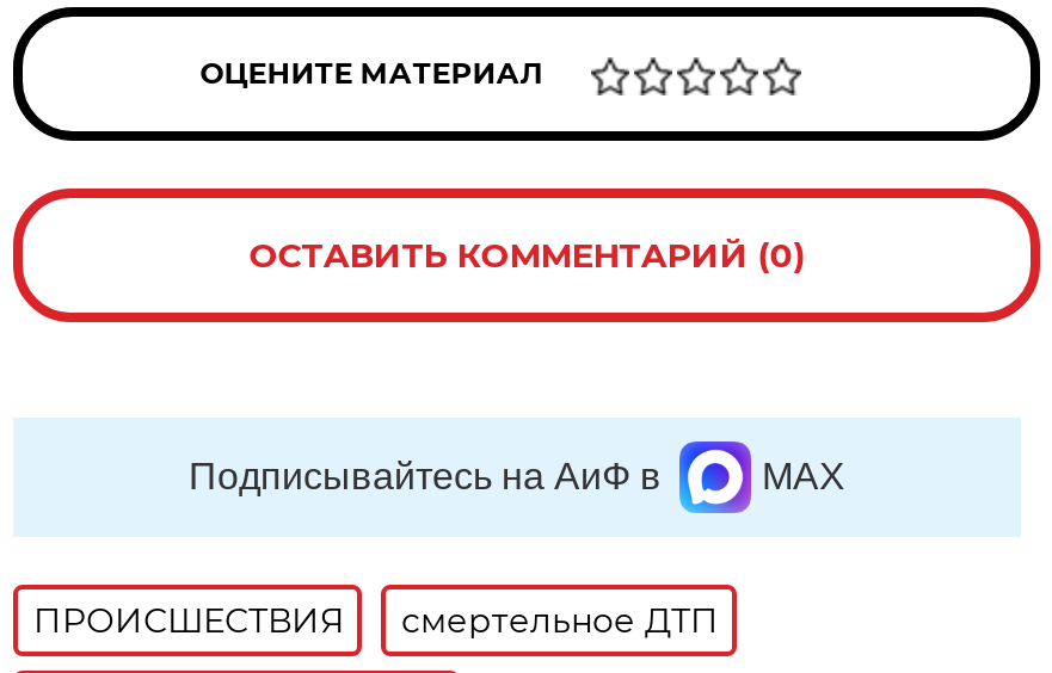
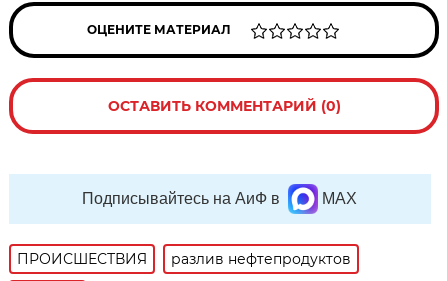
- смертельное ДТП
+ разлив нефтепродуктов
